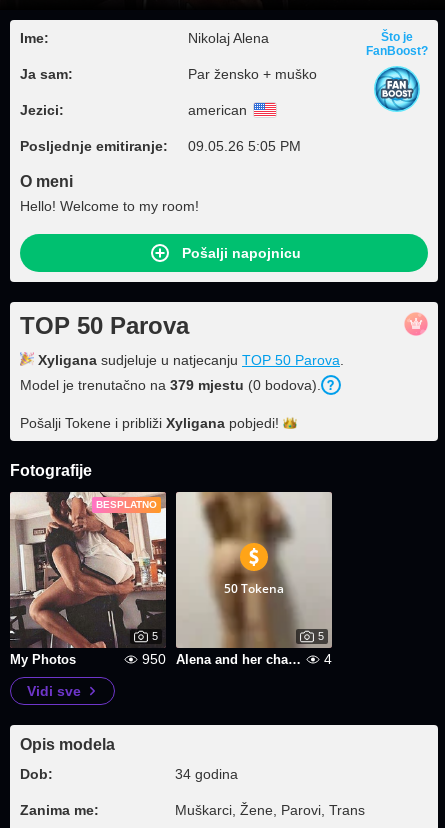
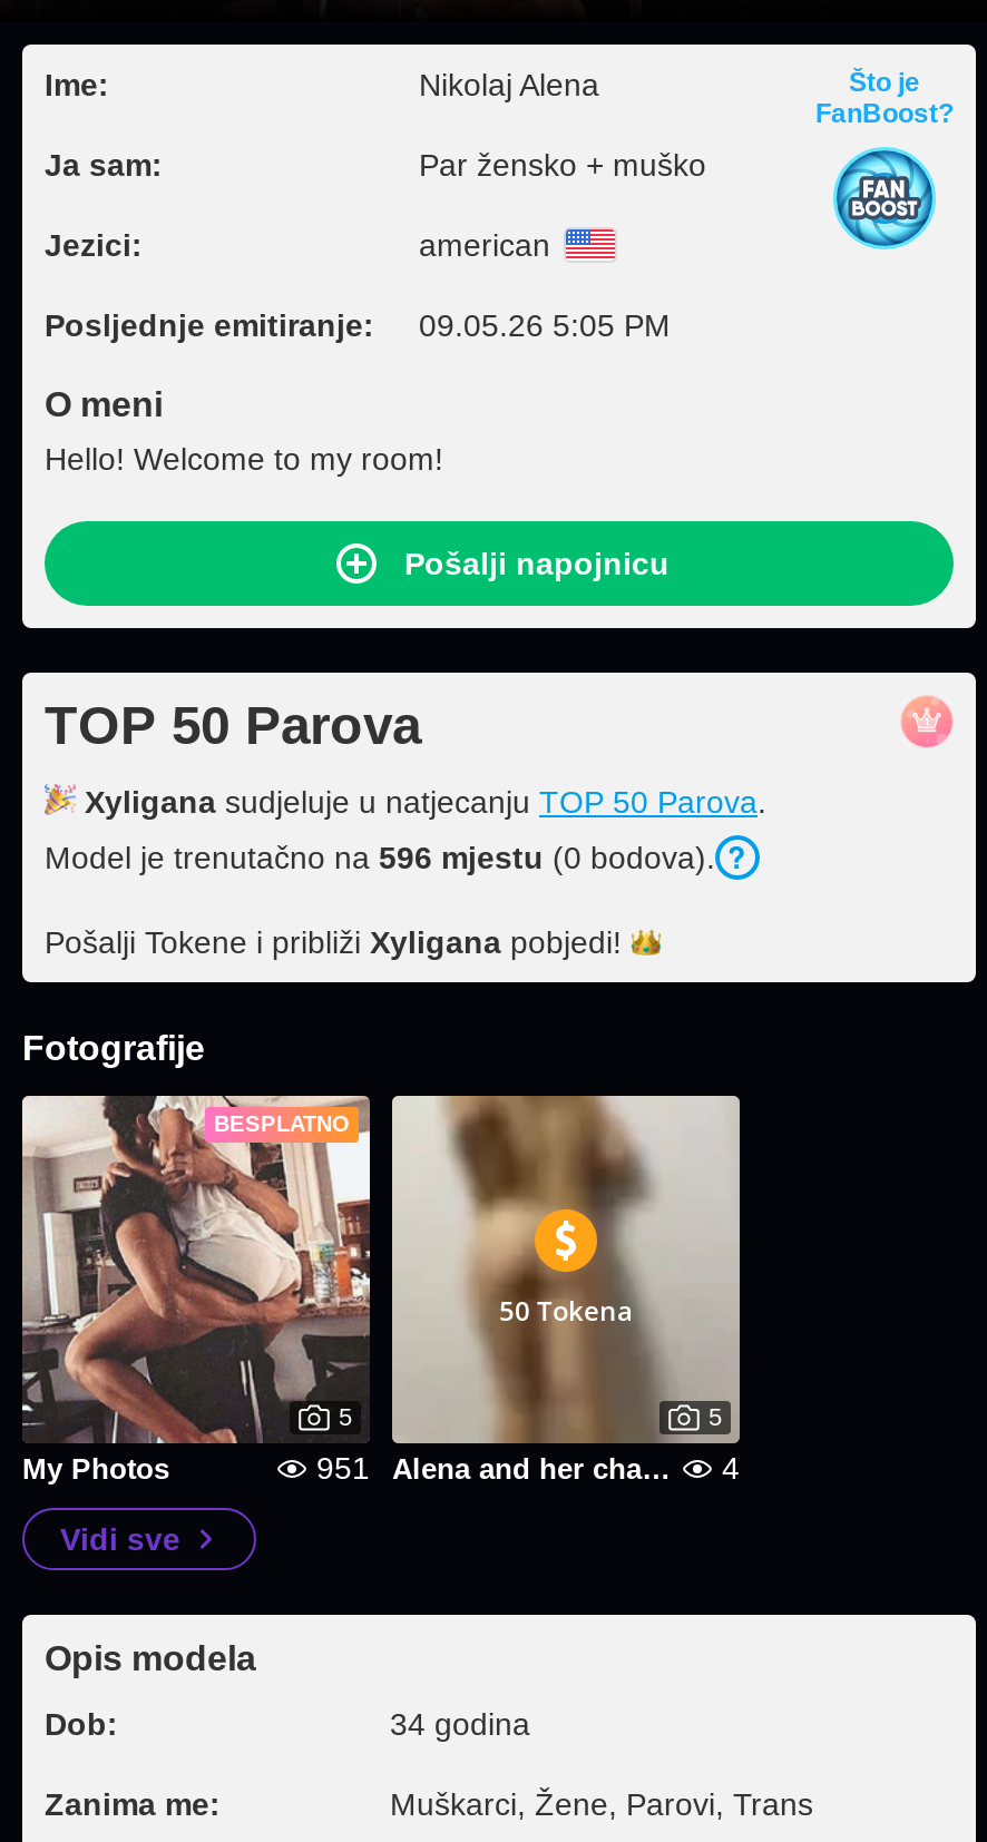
- Model je trenutačno na 379 mjestu (0 bodova).
+ Model je trenutačno na 596 mjestu (0 bodova).

- 950
+ 951
